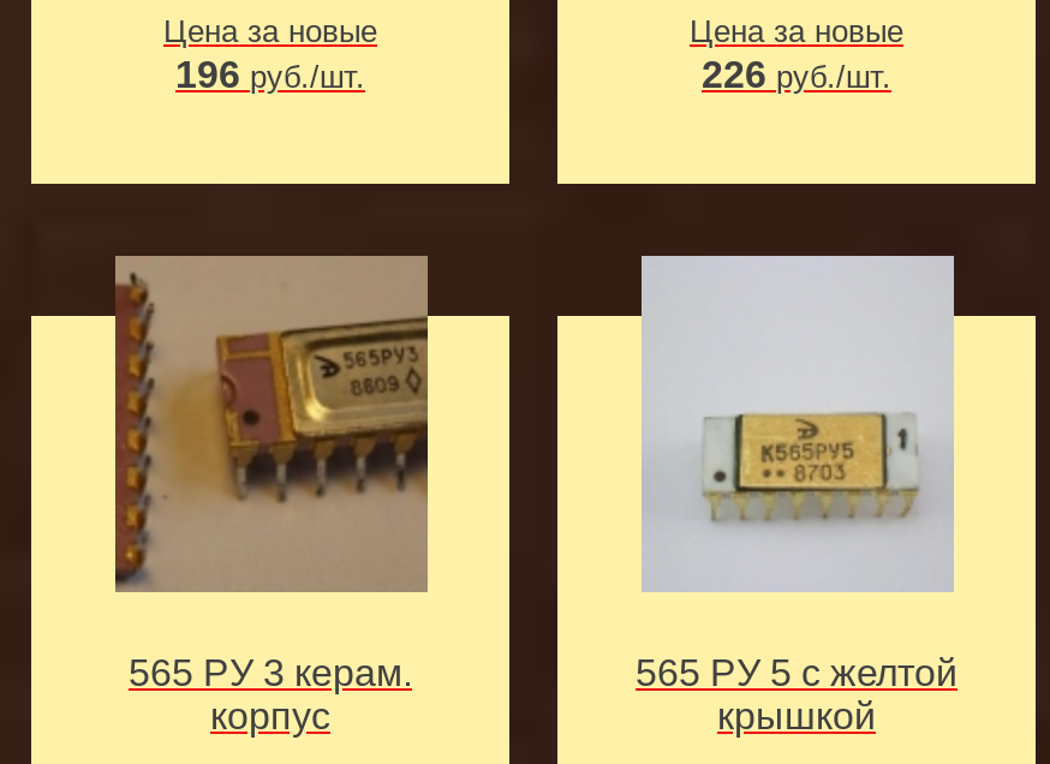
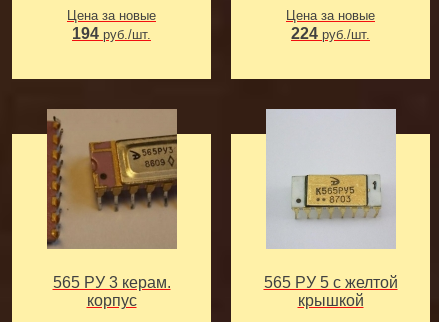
- 196 руб./шт.
+ 194 руб./шт.

- 226 руб./шт.
+ 224 руб./шт.
